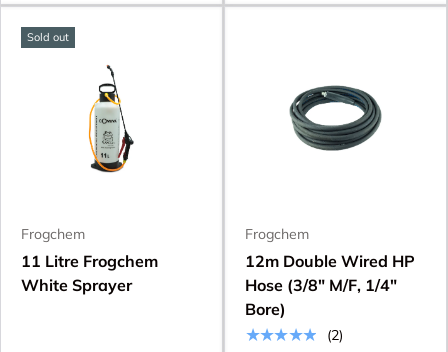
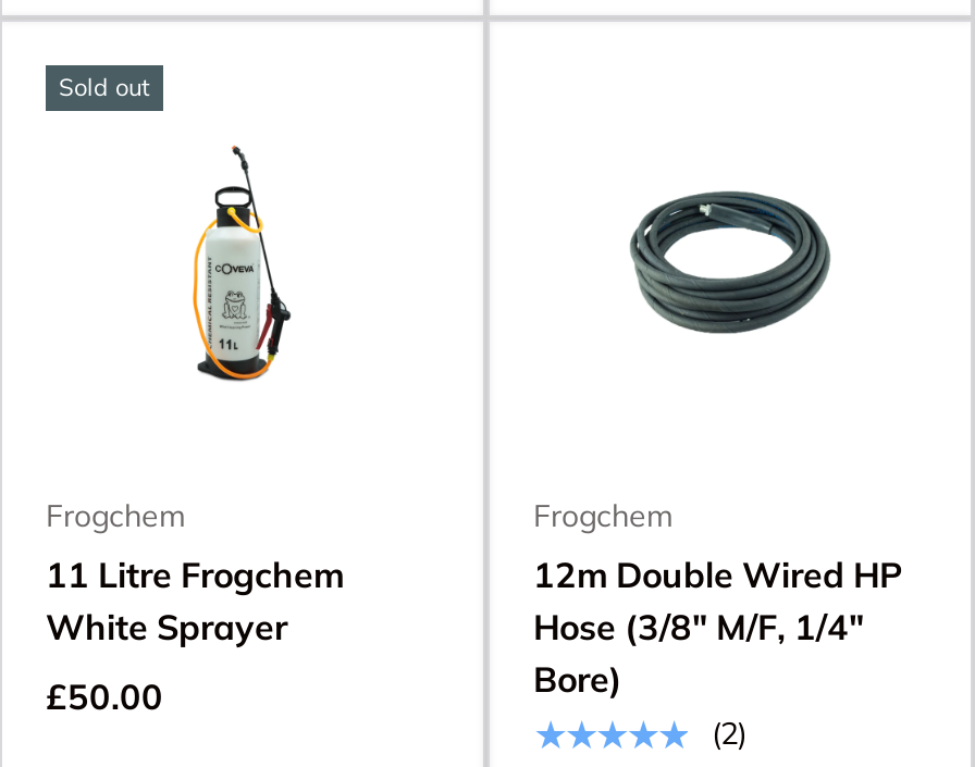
+ £50.00
